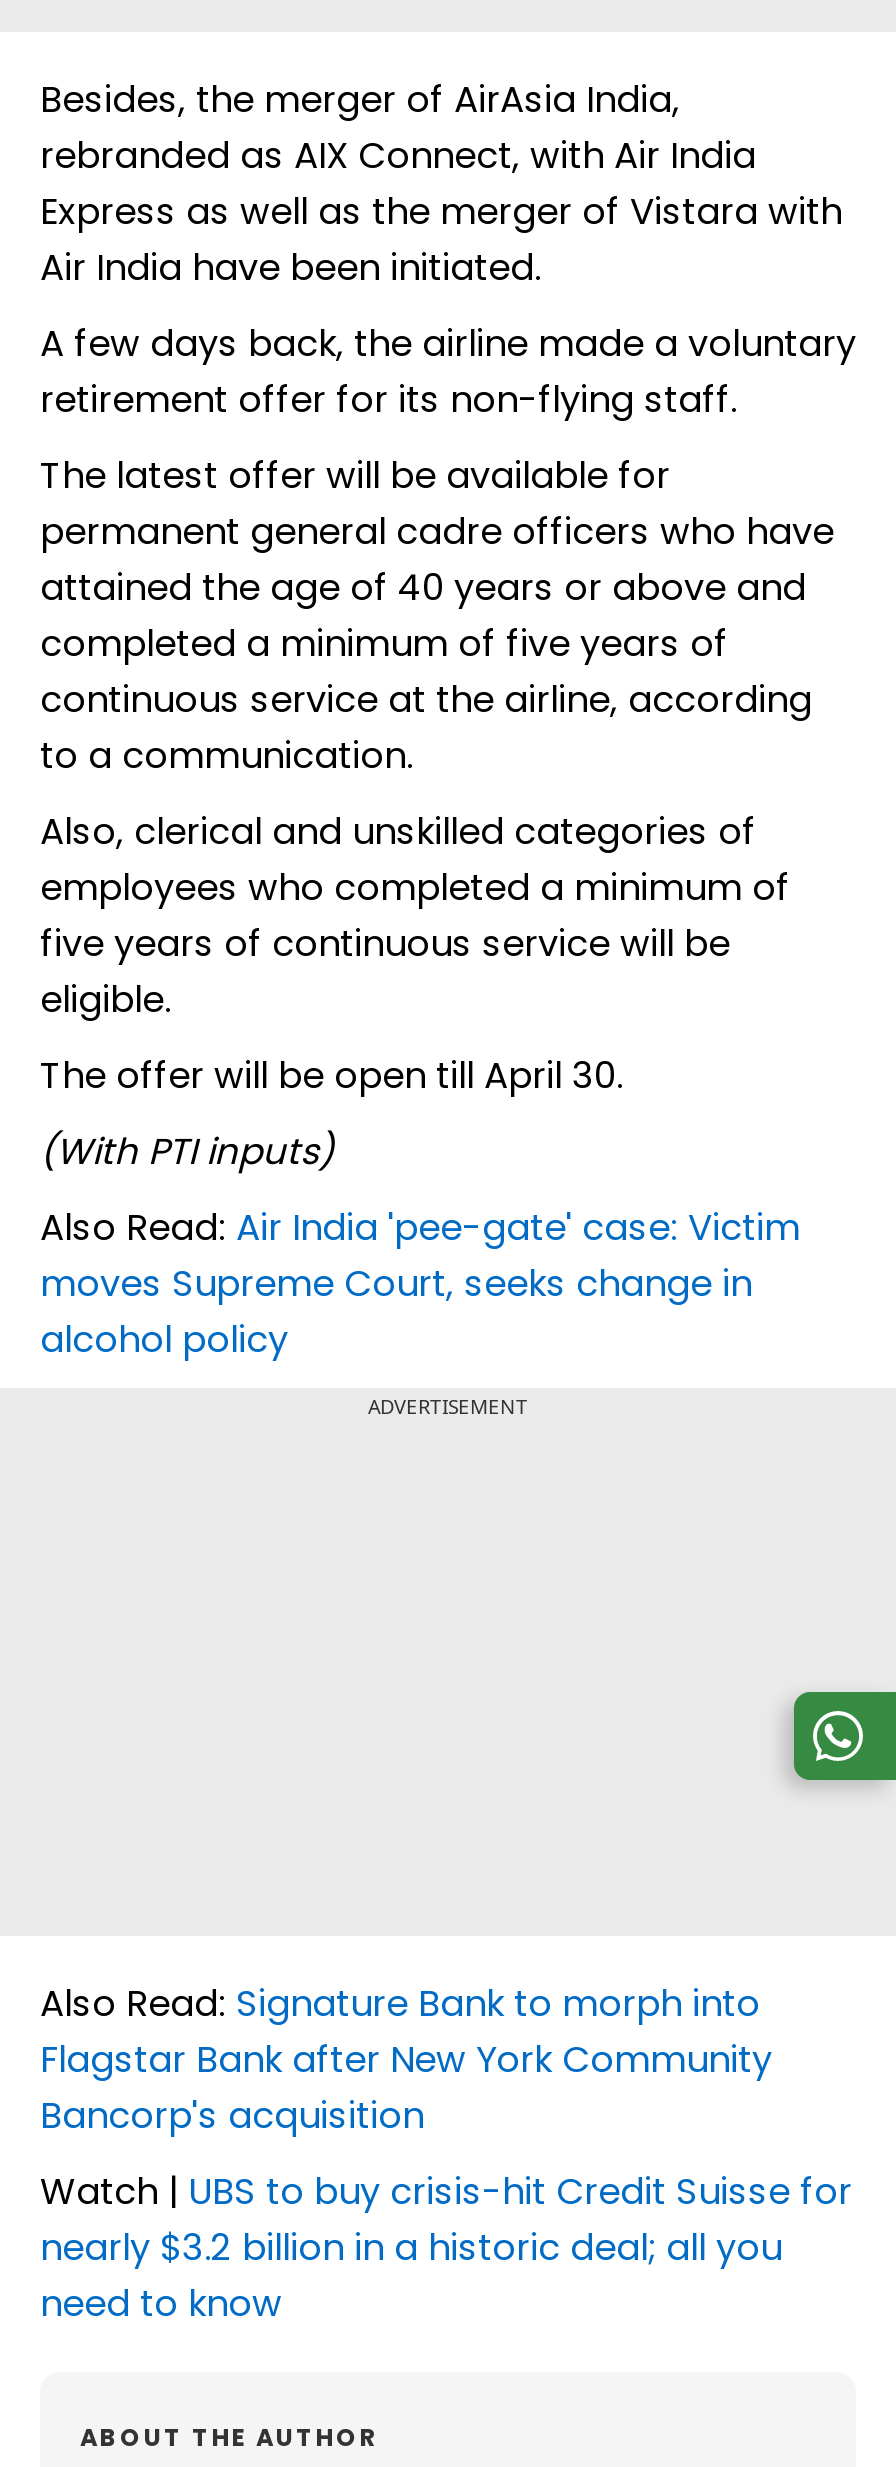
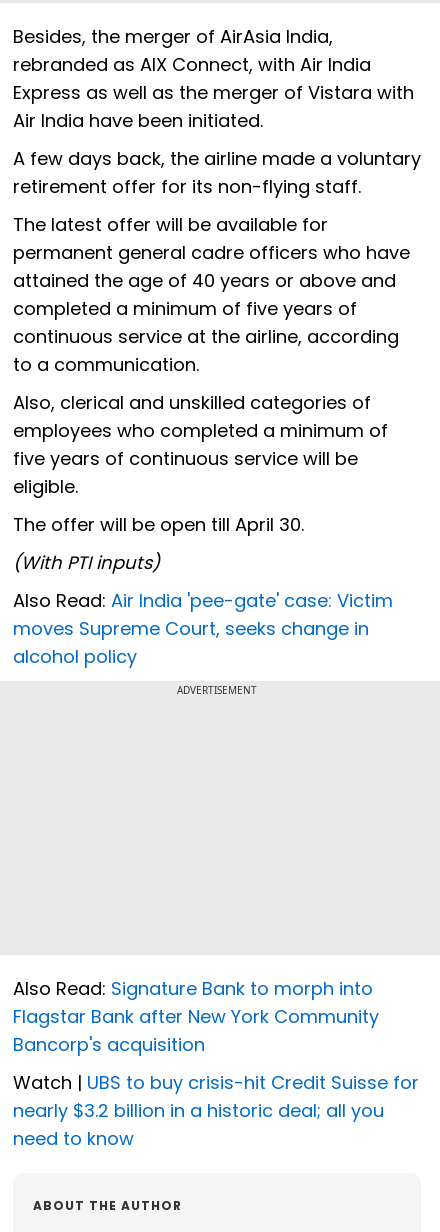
- [image]
